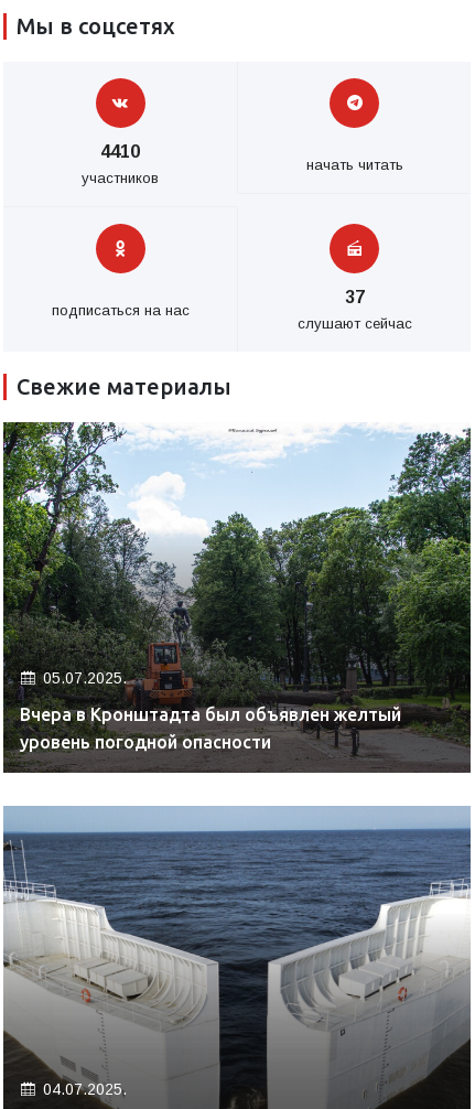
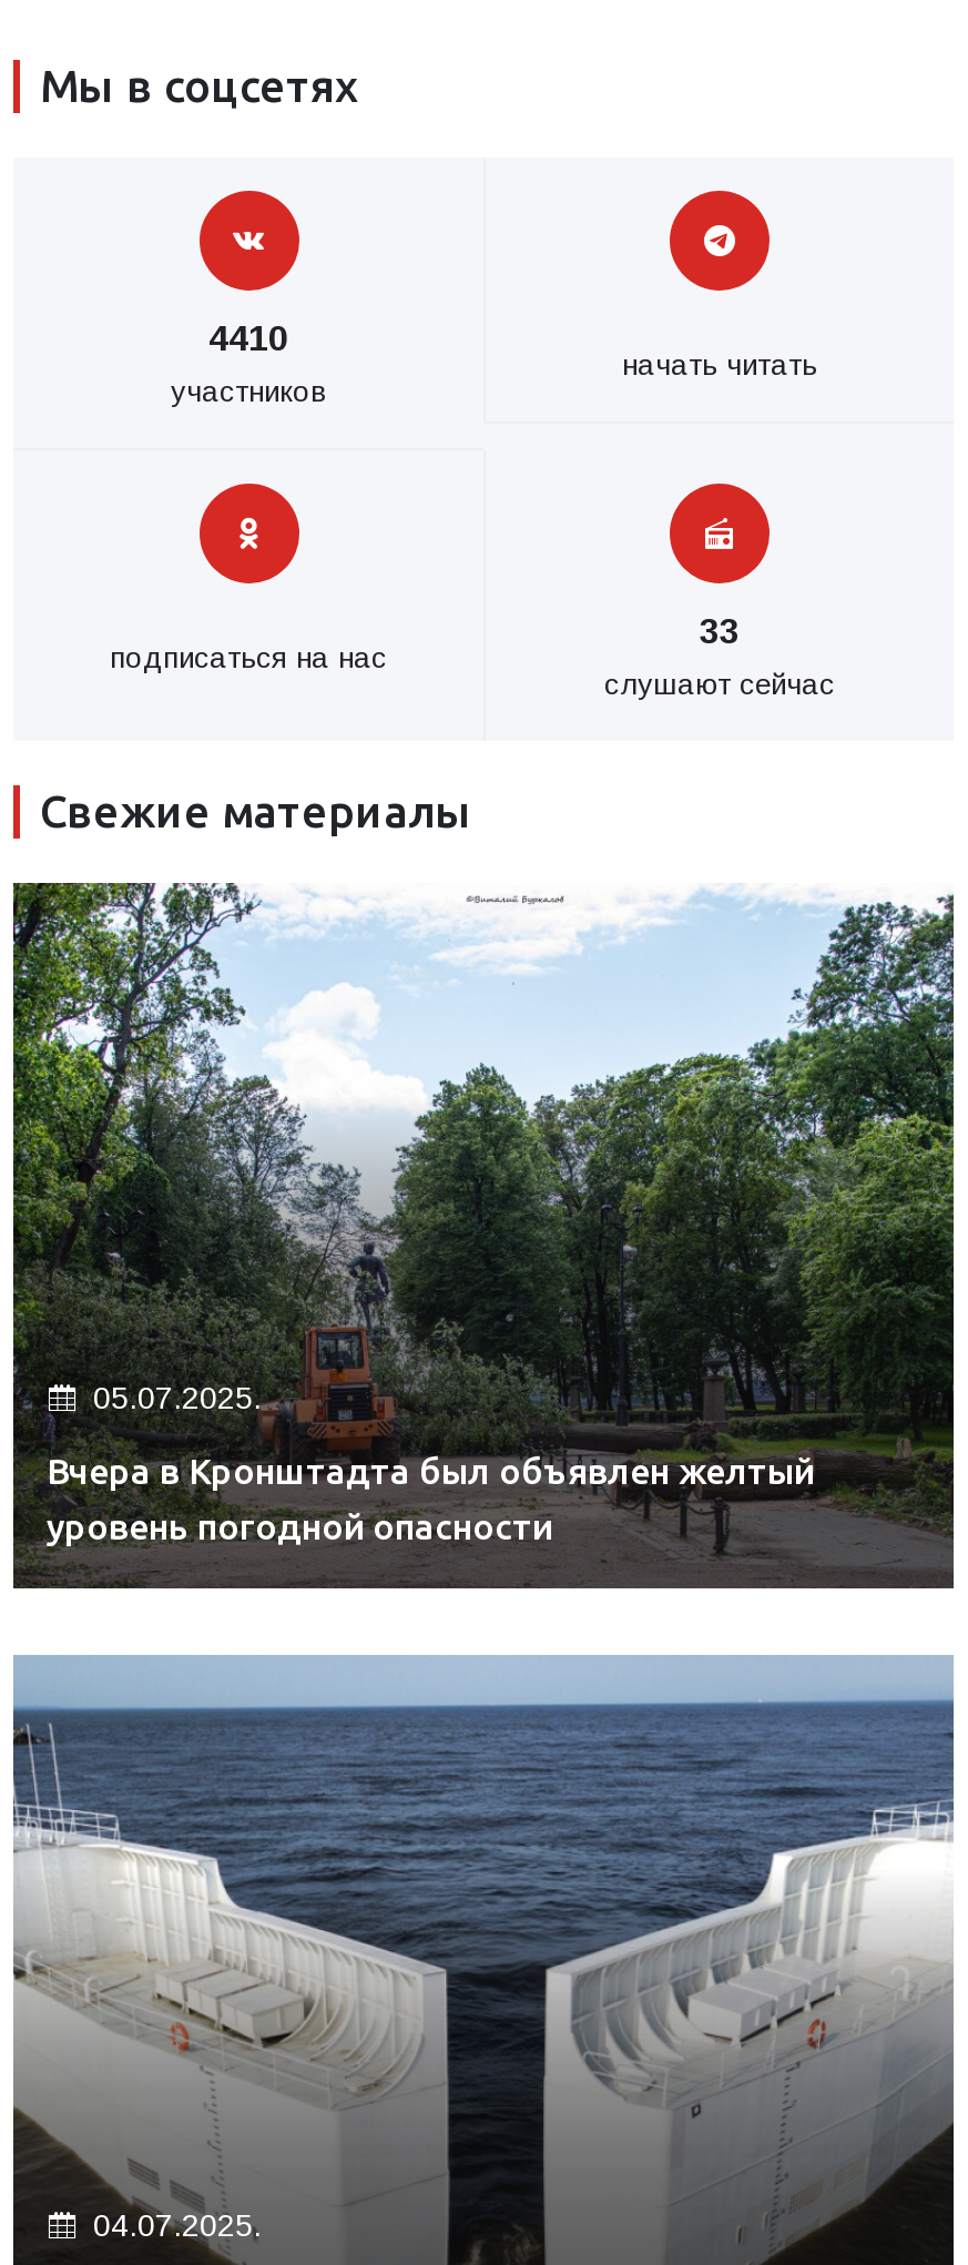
- 37
+ 33
